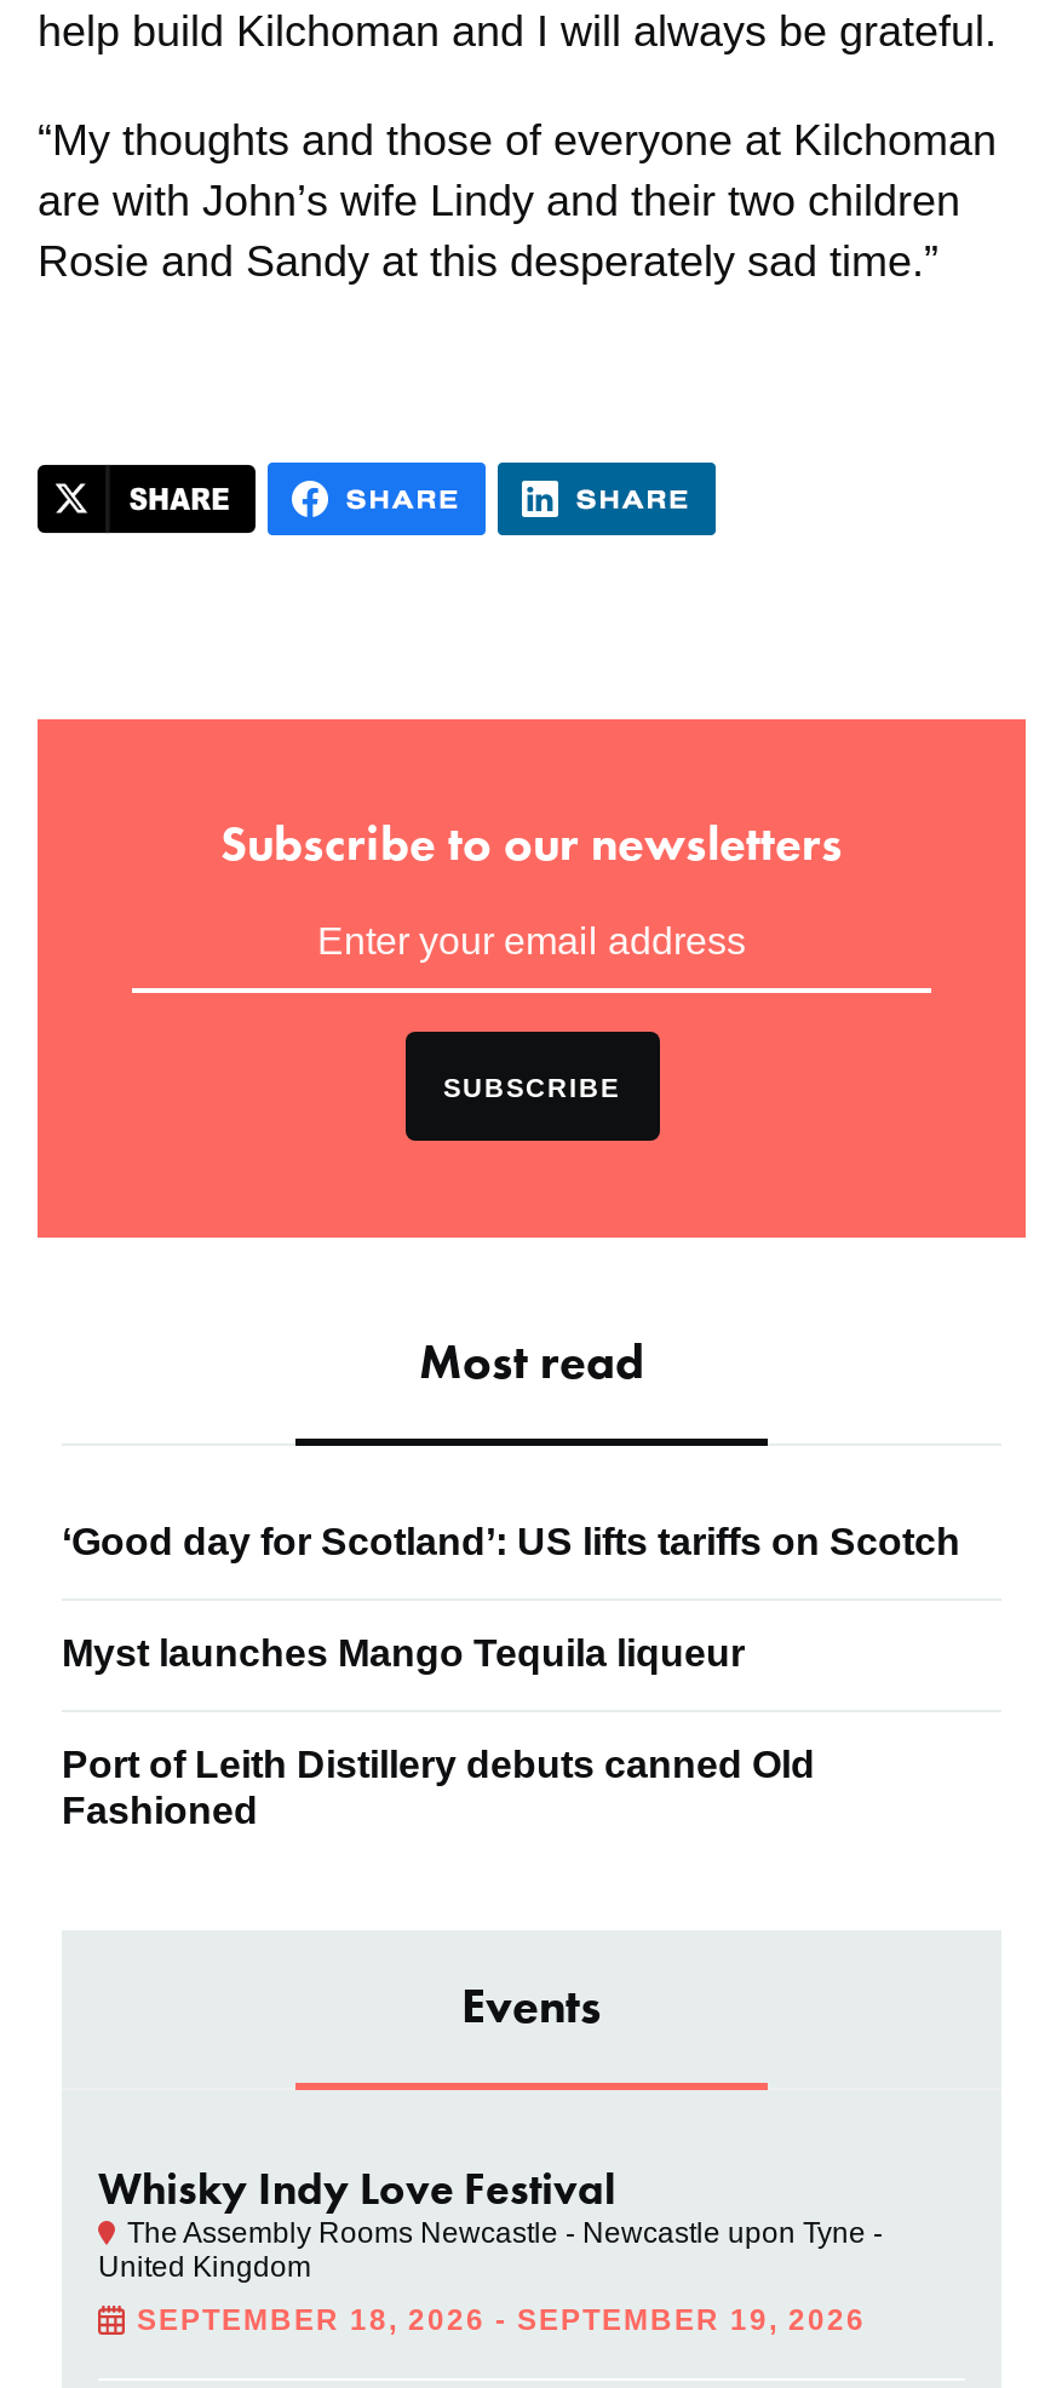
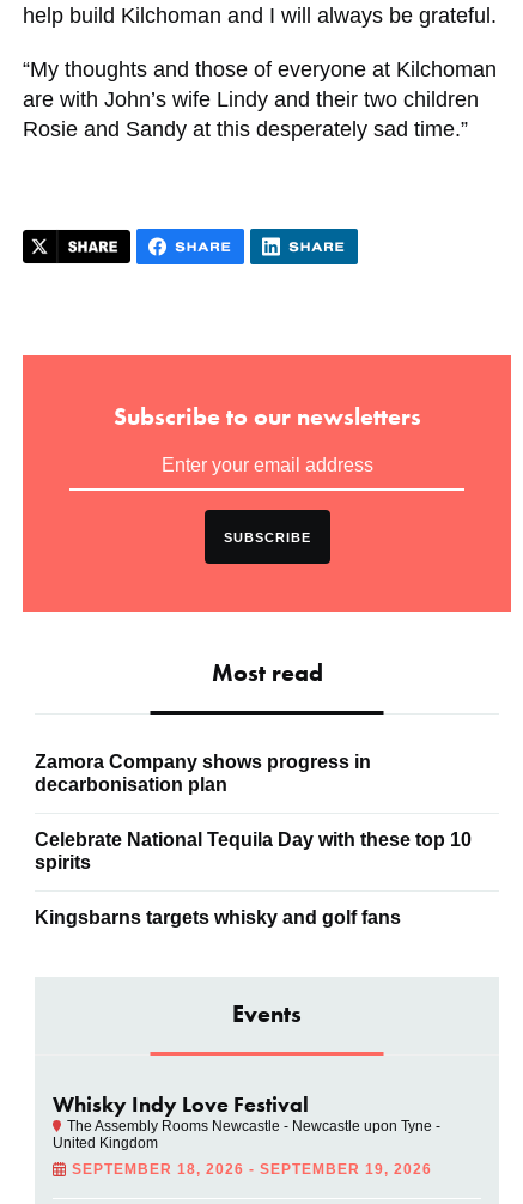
- ‘Good day for Scotland’: US lifts tariffs on Scotch
+ Zamora Company shows progress in
+ decarbonisation plan

- Myst launches Mango Tequila liqueur
+ Celebrate National Tequila Day with these top 10
+ spirits

- Port of Leith Distillery debuts canned Old
- Fashioned
+ Kingsbarns targets whisky and golf fans
